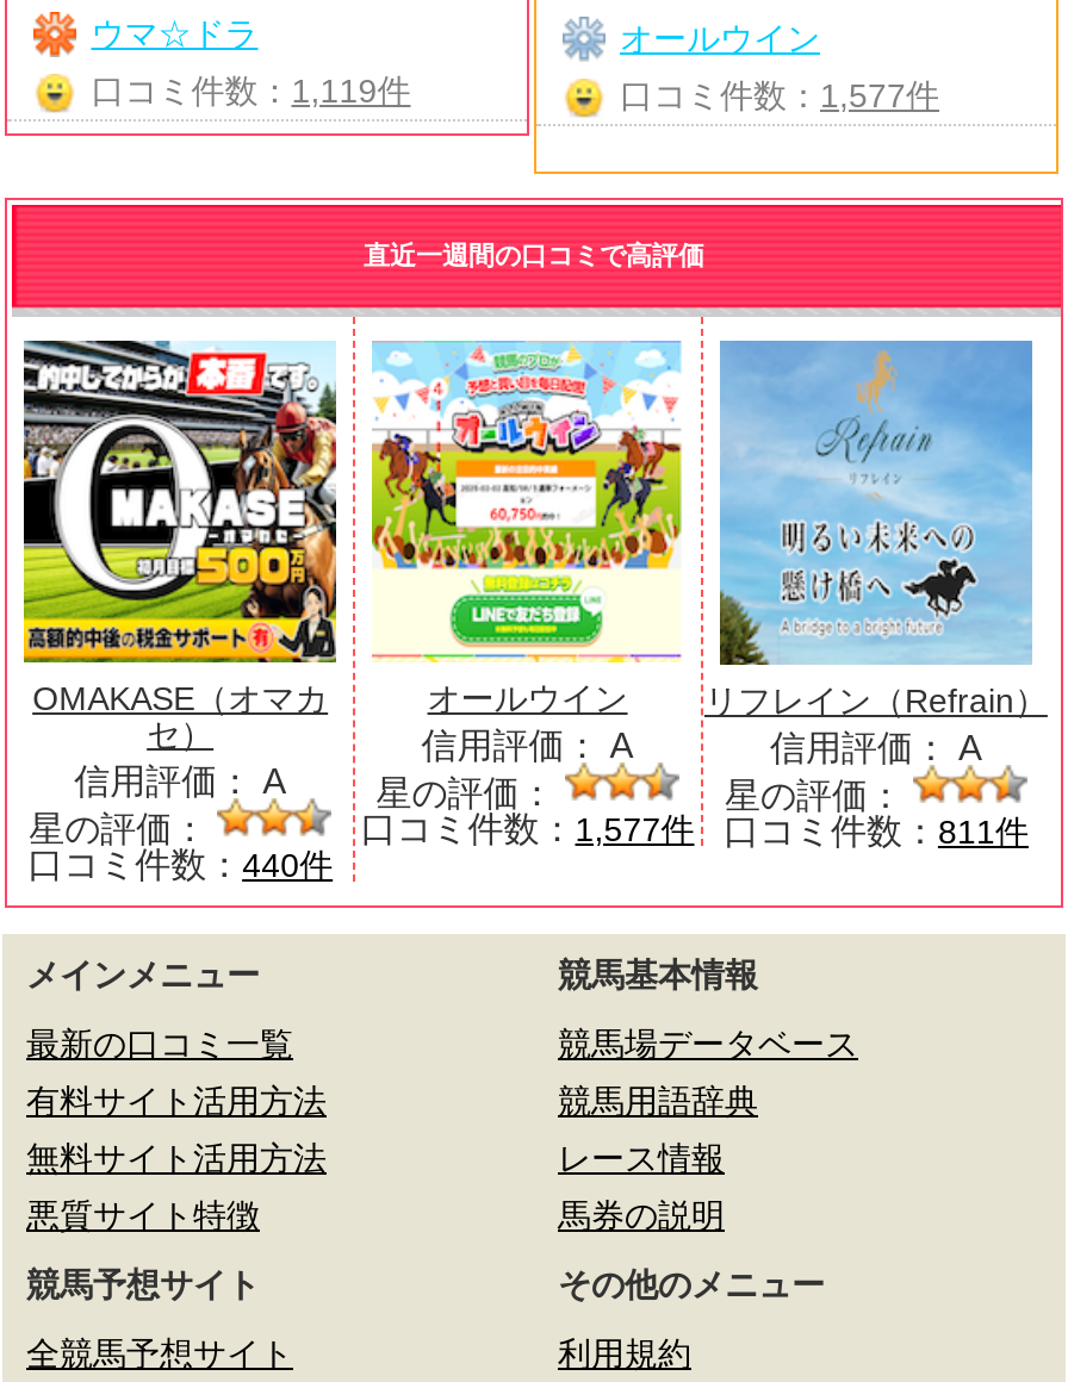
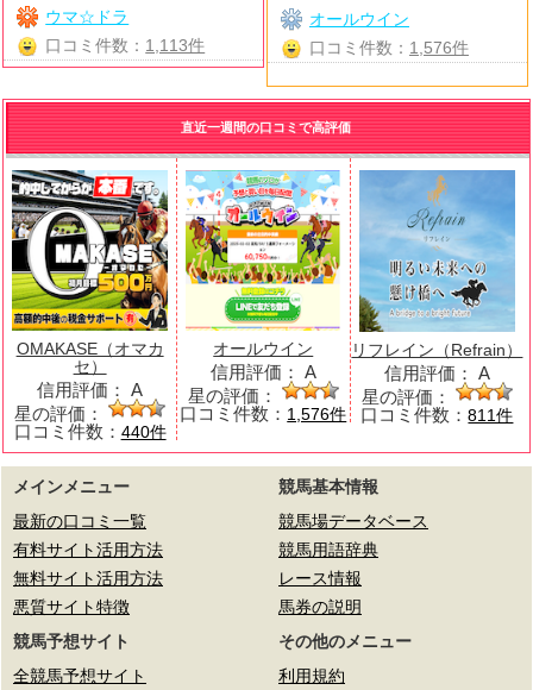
- 口コミ件数：1,119件
+ 口コミ件数：1,113件

- 口コミ件数：1,577件
+ 口コミ件数：1,576件

- 口コミ件数：1,577件
+ 口コミ件数：1,576件
